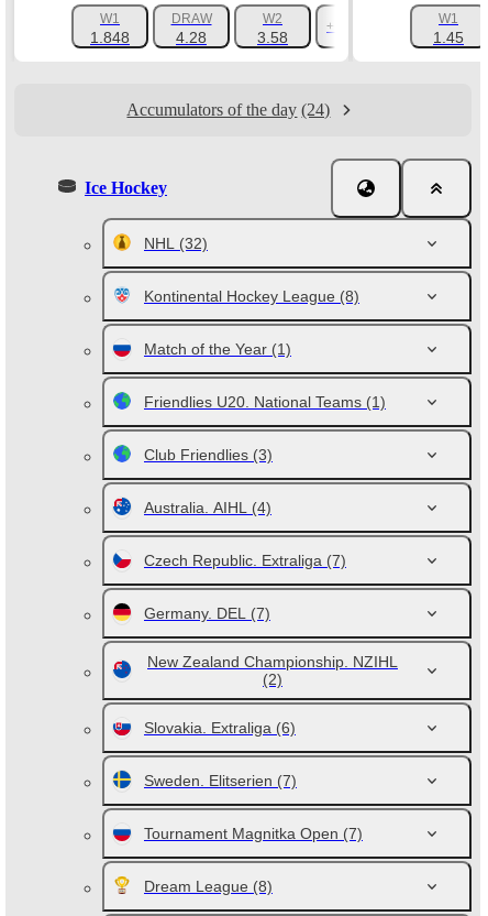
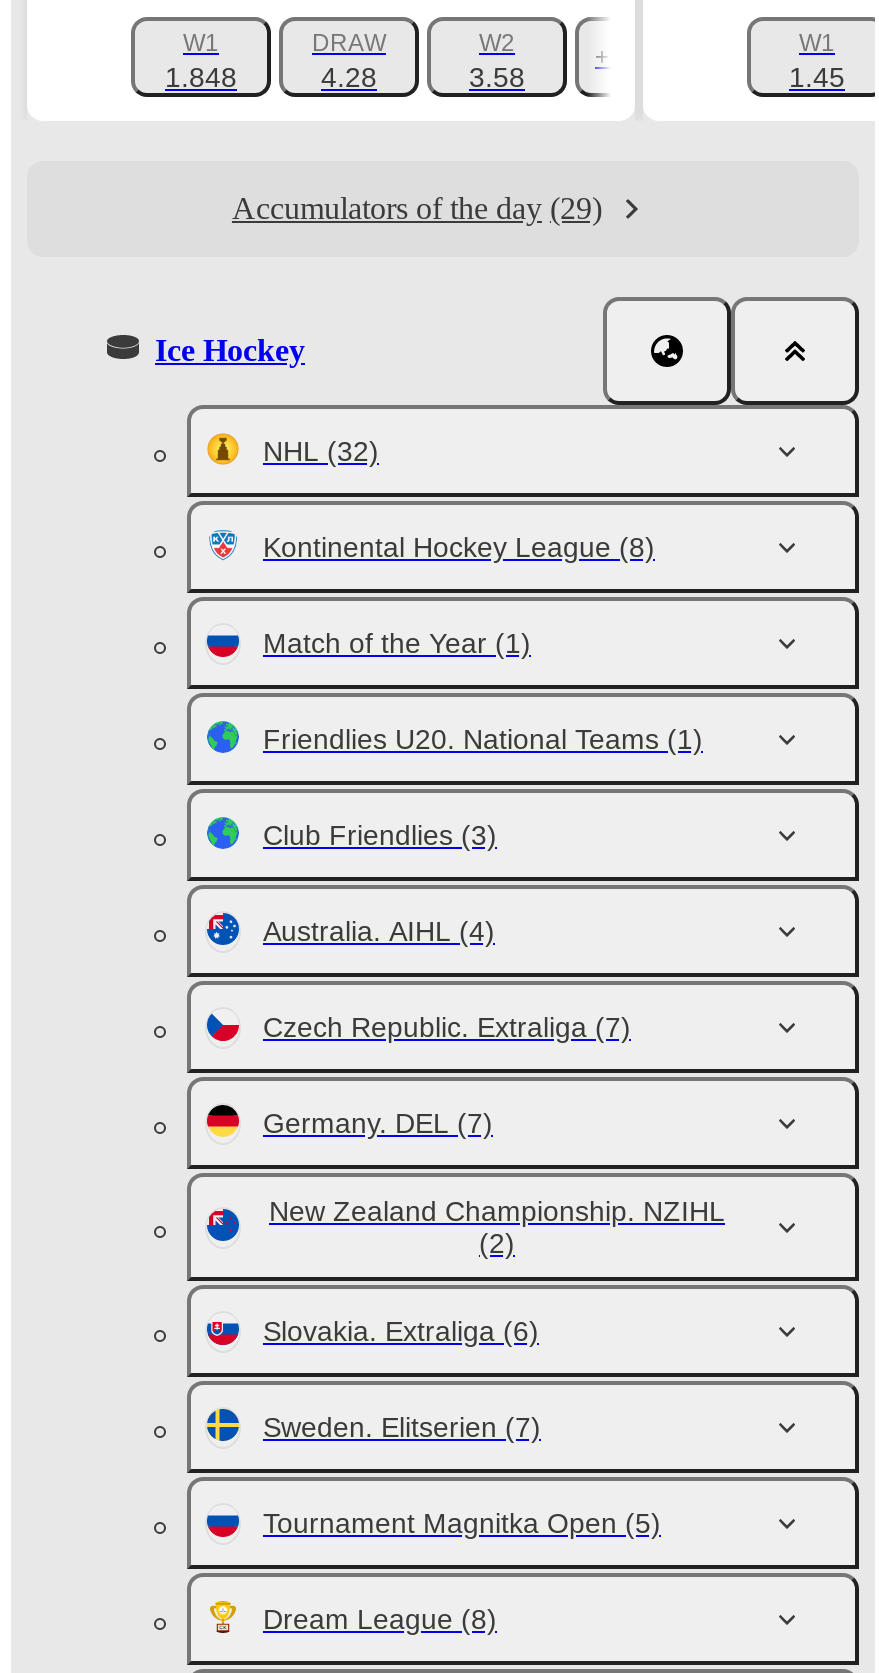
- Accumulators of the day (24)
+ Accumulators of the day (29)

- Tournament Magnitka Open (7)
+ Tournament Magnitka Open (5)
